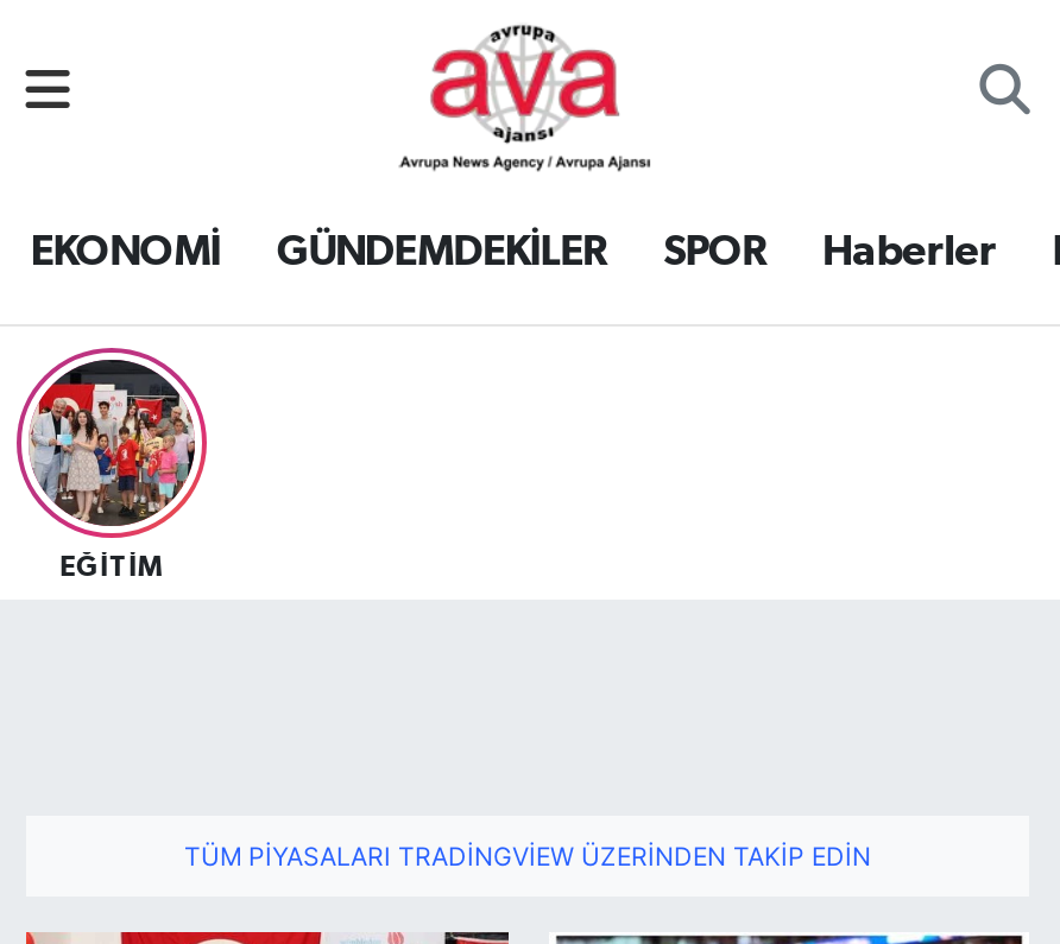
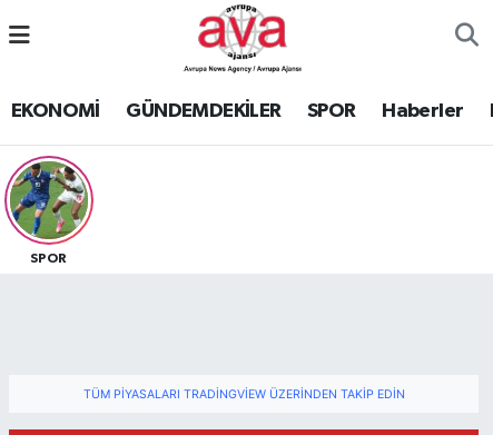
- [image]
- EĞİTİM
+ [image]
+ SPOR
